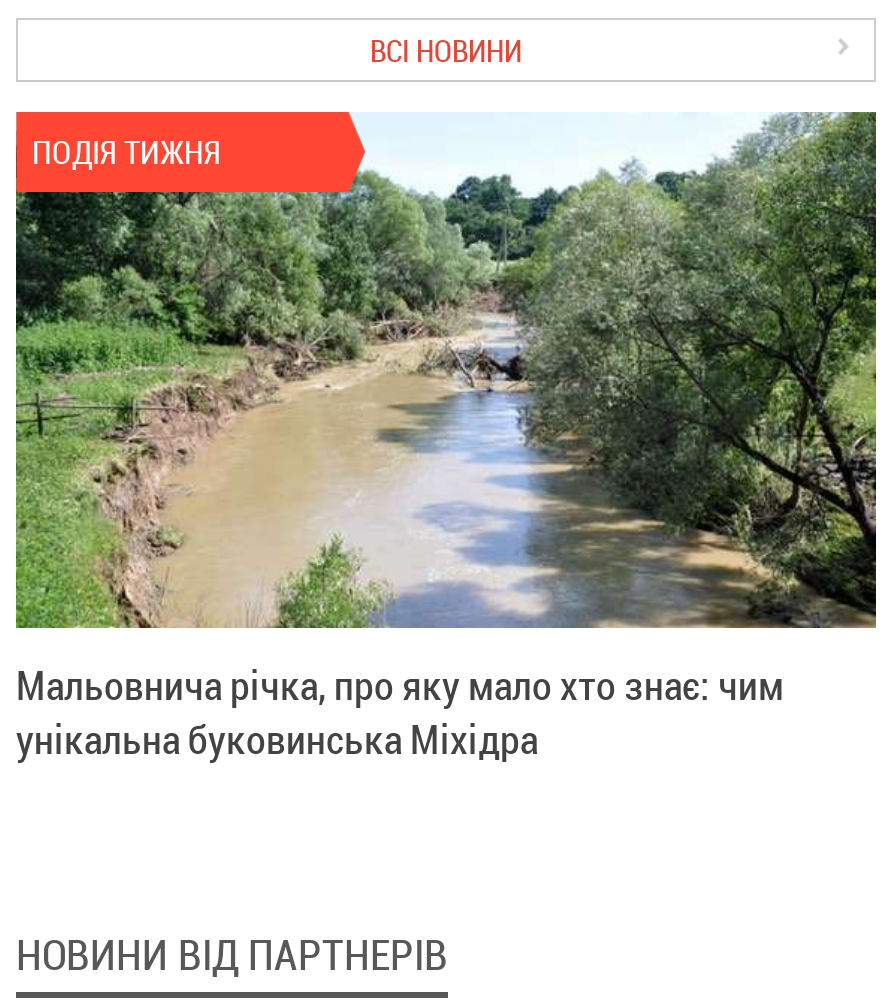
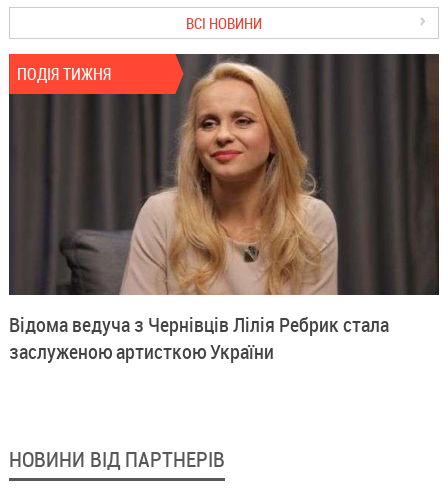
- [image]
- Мальовнича річка, про яку мало хто знає: чим
- унікальна буковинська Міхідра
+ [image]
+ Відома ведуча з Чернівців Лілія Ребрик стала
+ заслуженою артисткою України
